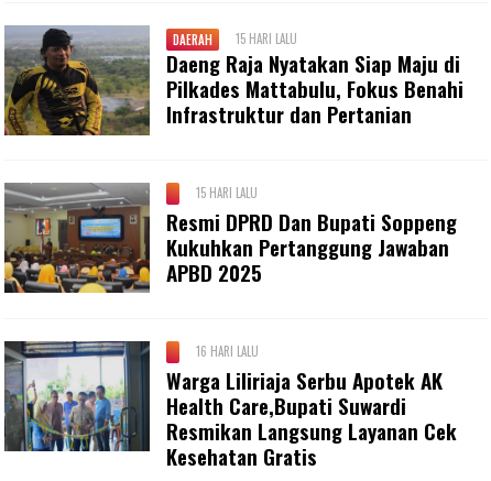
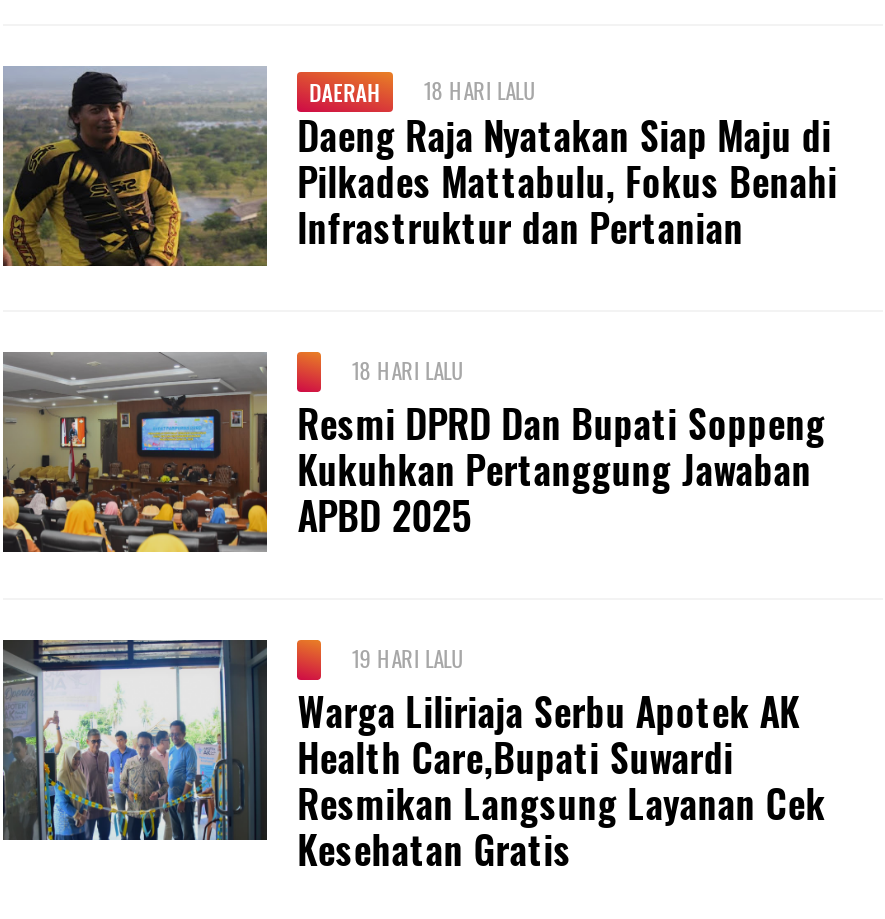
- DAERAH 15 HARI LALU
+ DAERAH 18 HARI LALU

- 15 HARI LALU
+ 18 HARI LALU

- 16 HARI LALU
+ 19 HARI LALU
